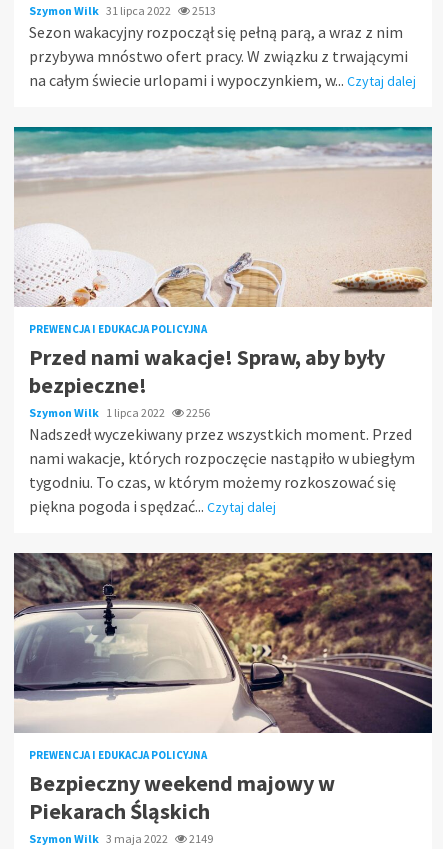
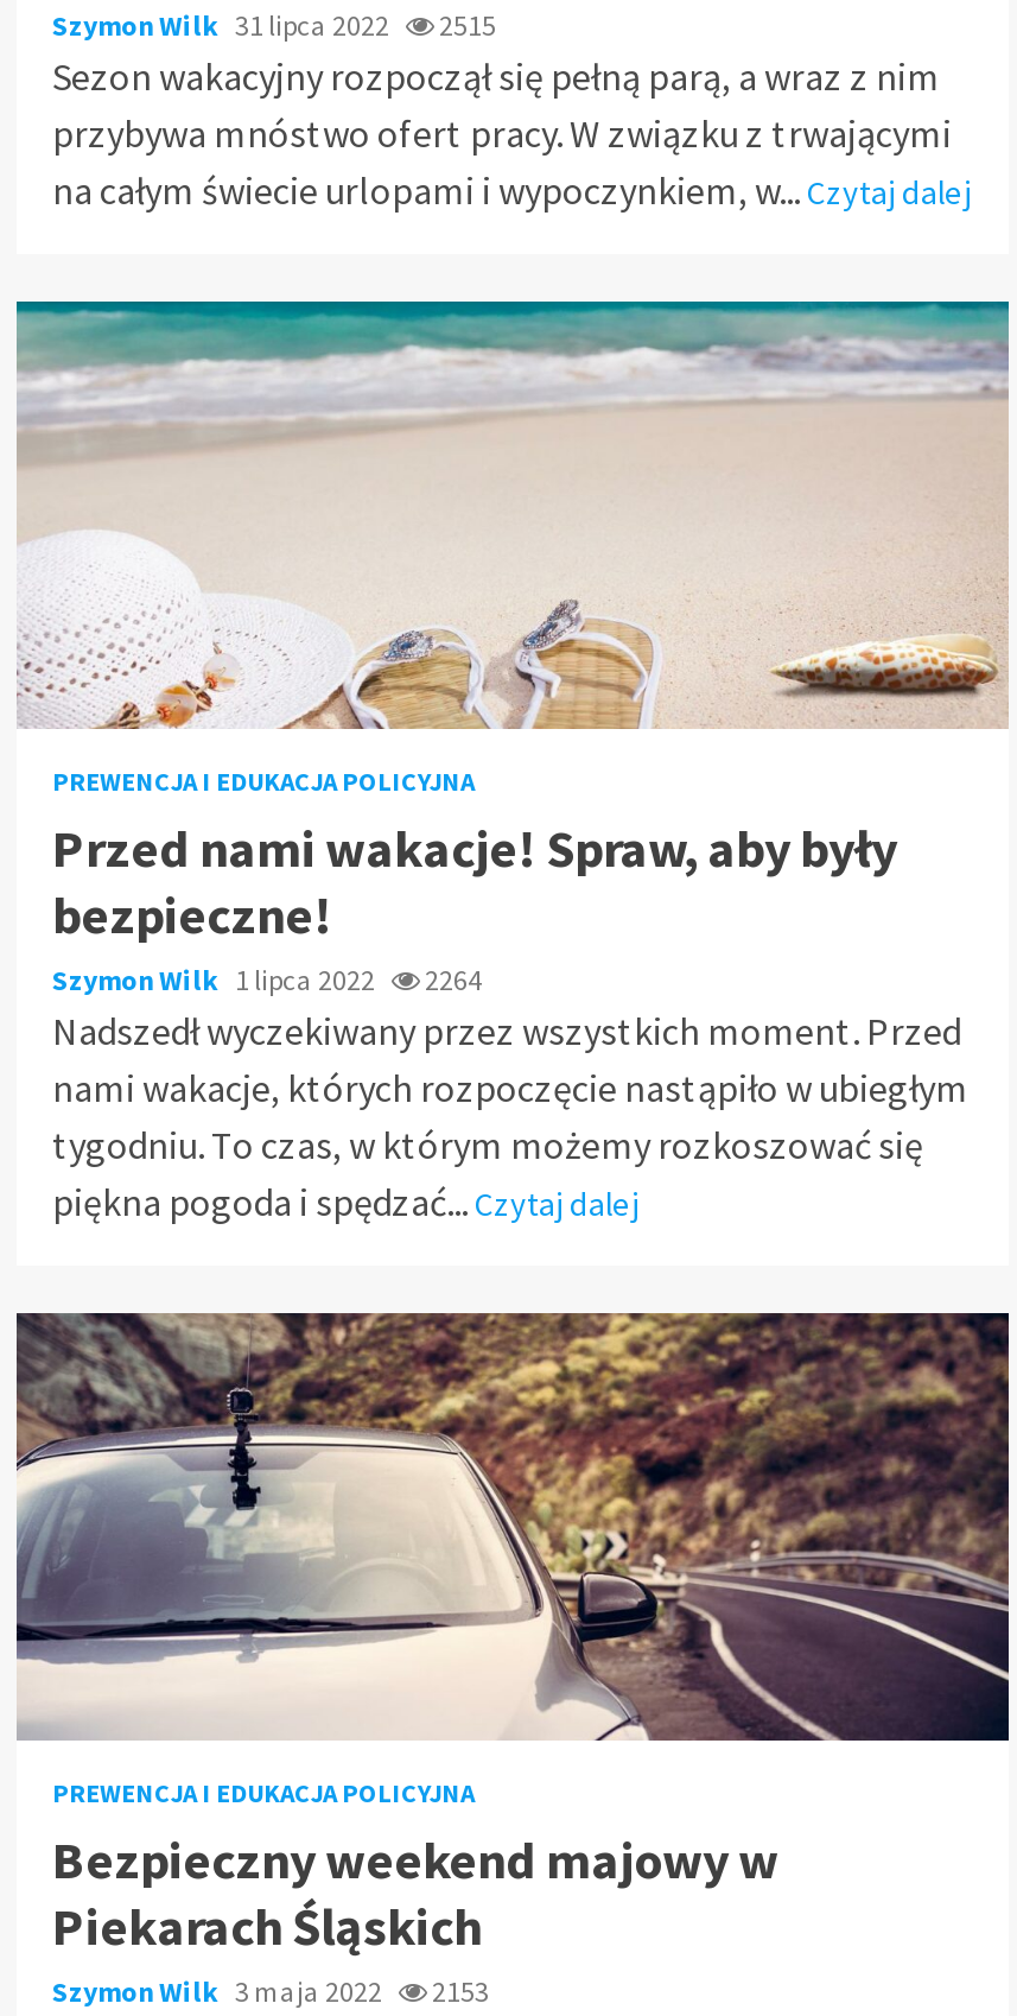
- Szymon Wilk 31 lipca 2022 2513
+ Szymon Wilk 31 lipca 2022 2515

- Szymon Wilk 1 lipca 2022 2256
+ Szymon Wilk 1 lipca 2022 2264

- Szymon Wilk 3 maja 2022 2149
+ Szymon Wilk 3 maja 2022 2153
